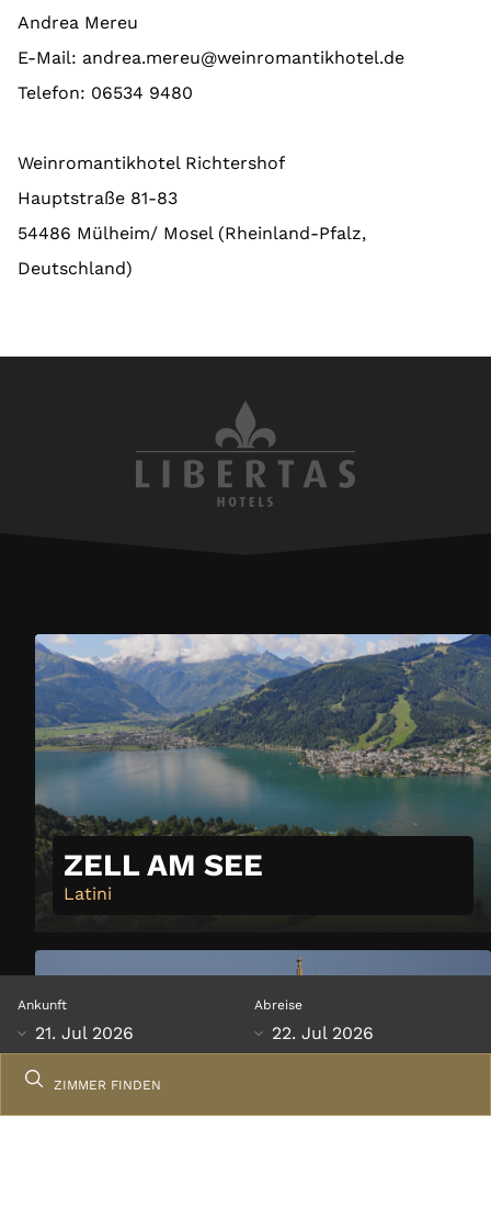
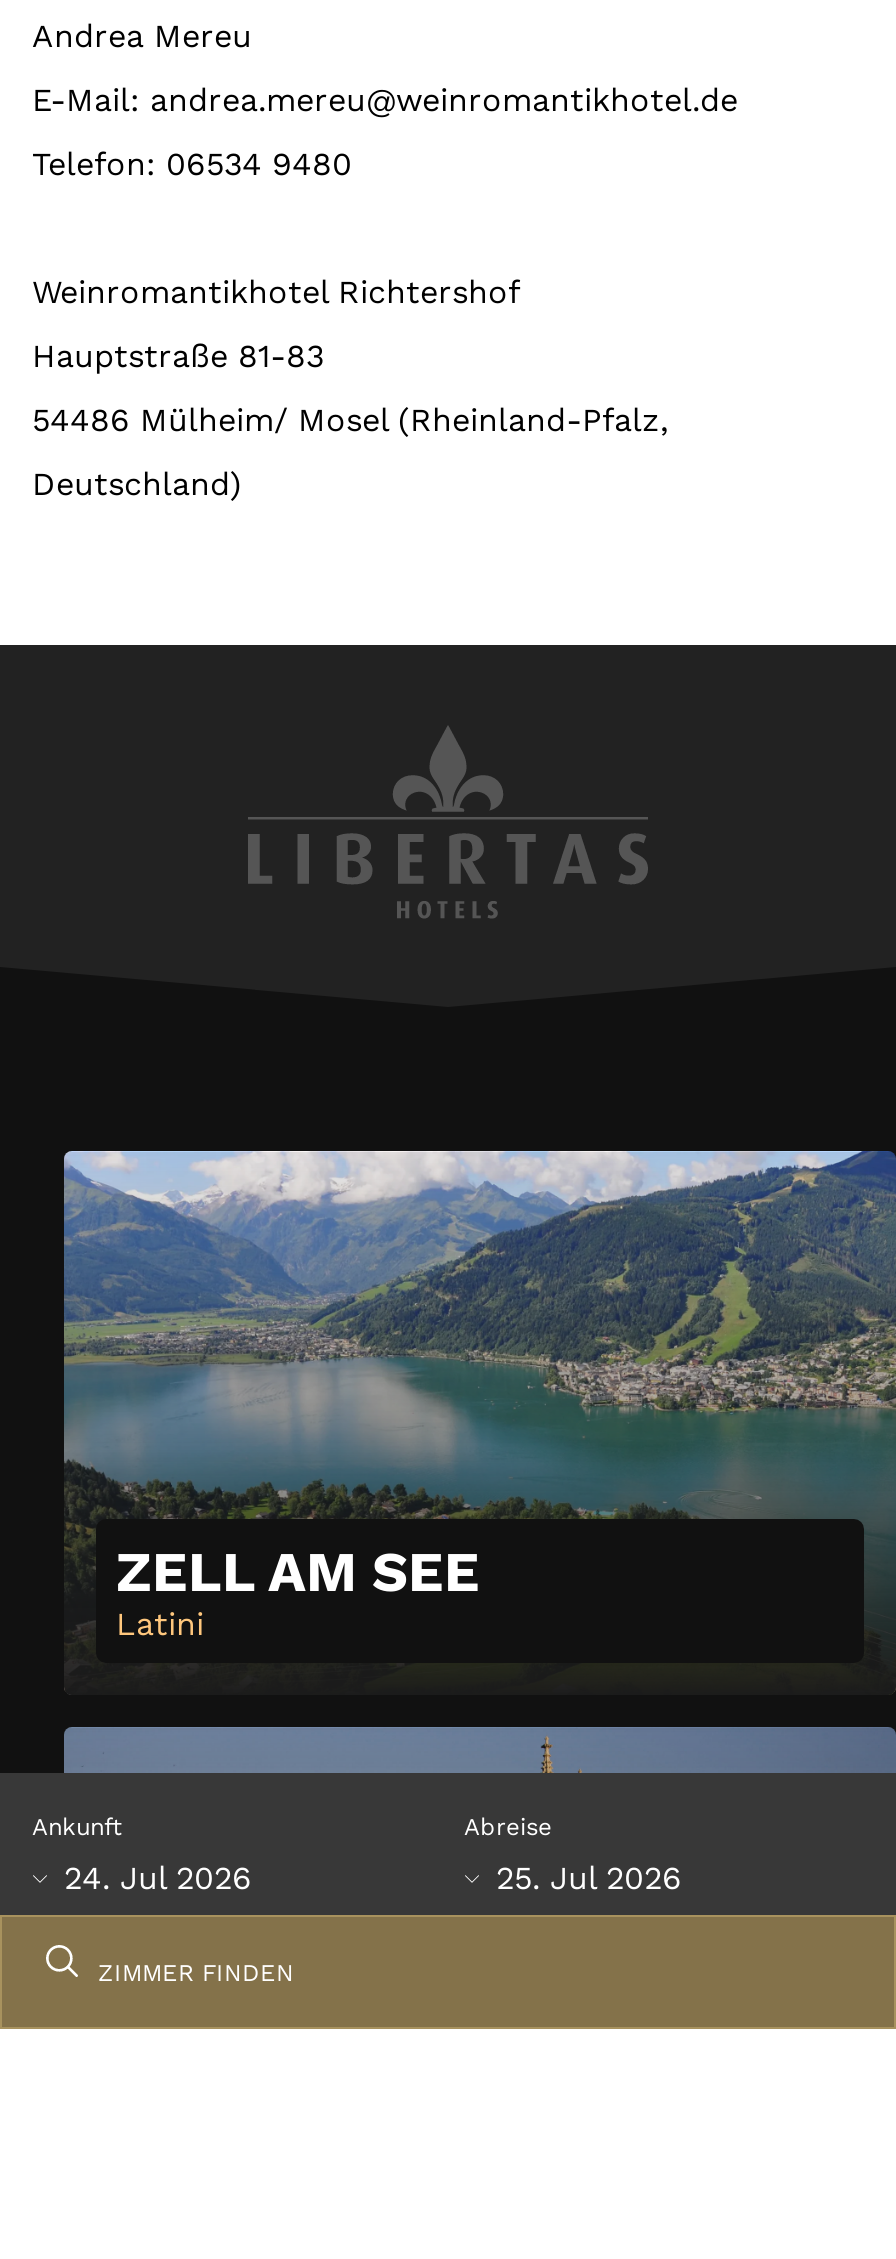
- 21. Jul 2026
+ 24. Jul 2026

- 22. Jul 2026
+ 25. Jul 2026
